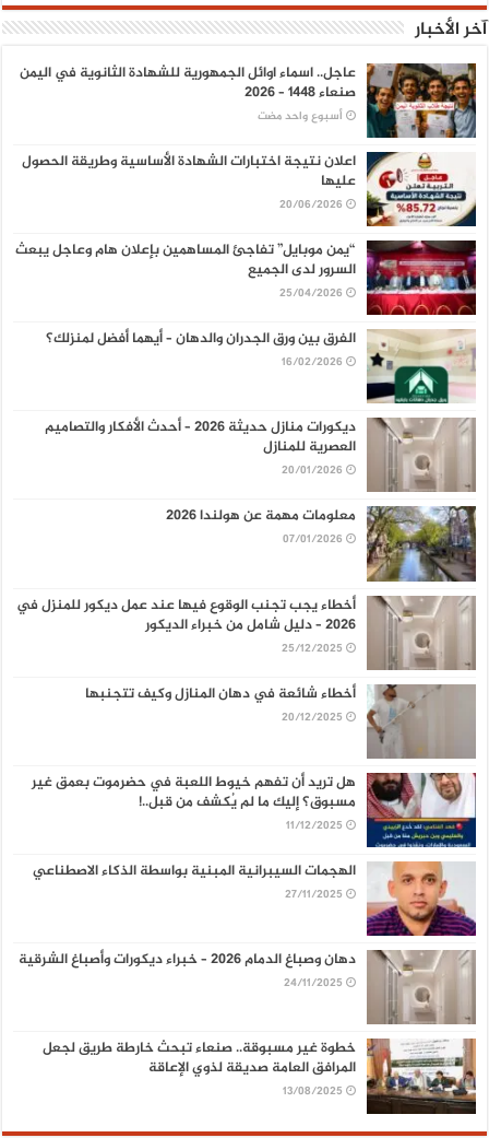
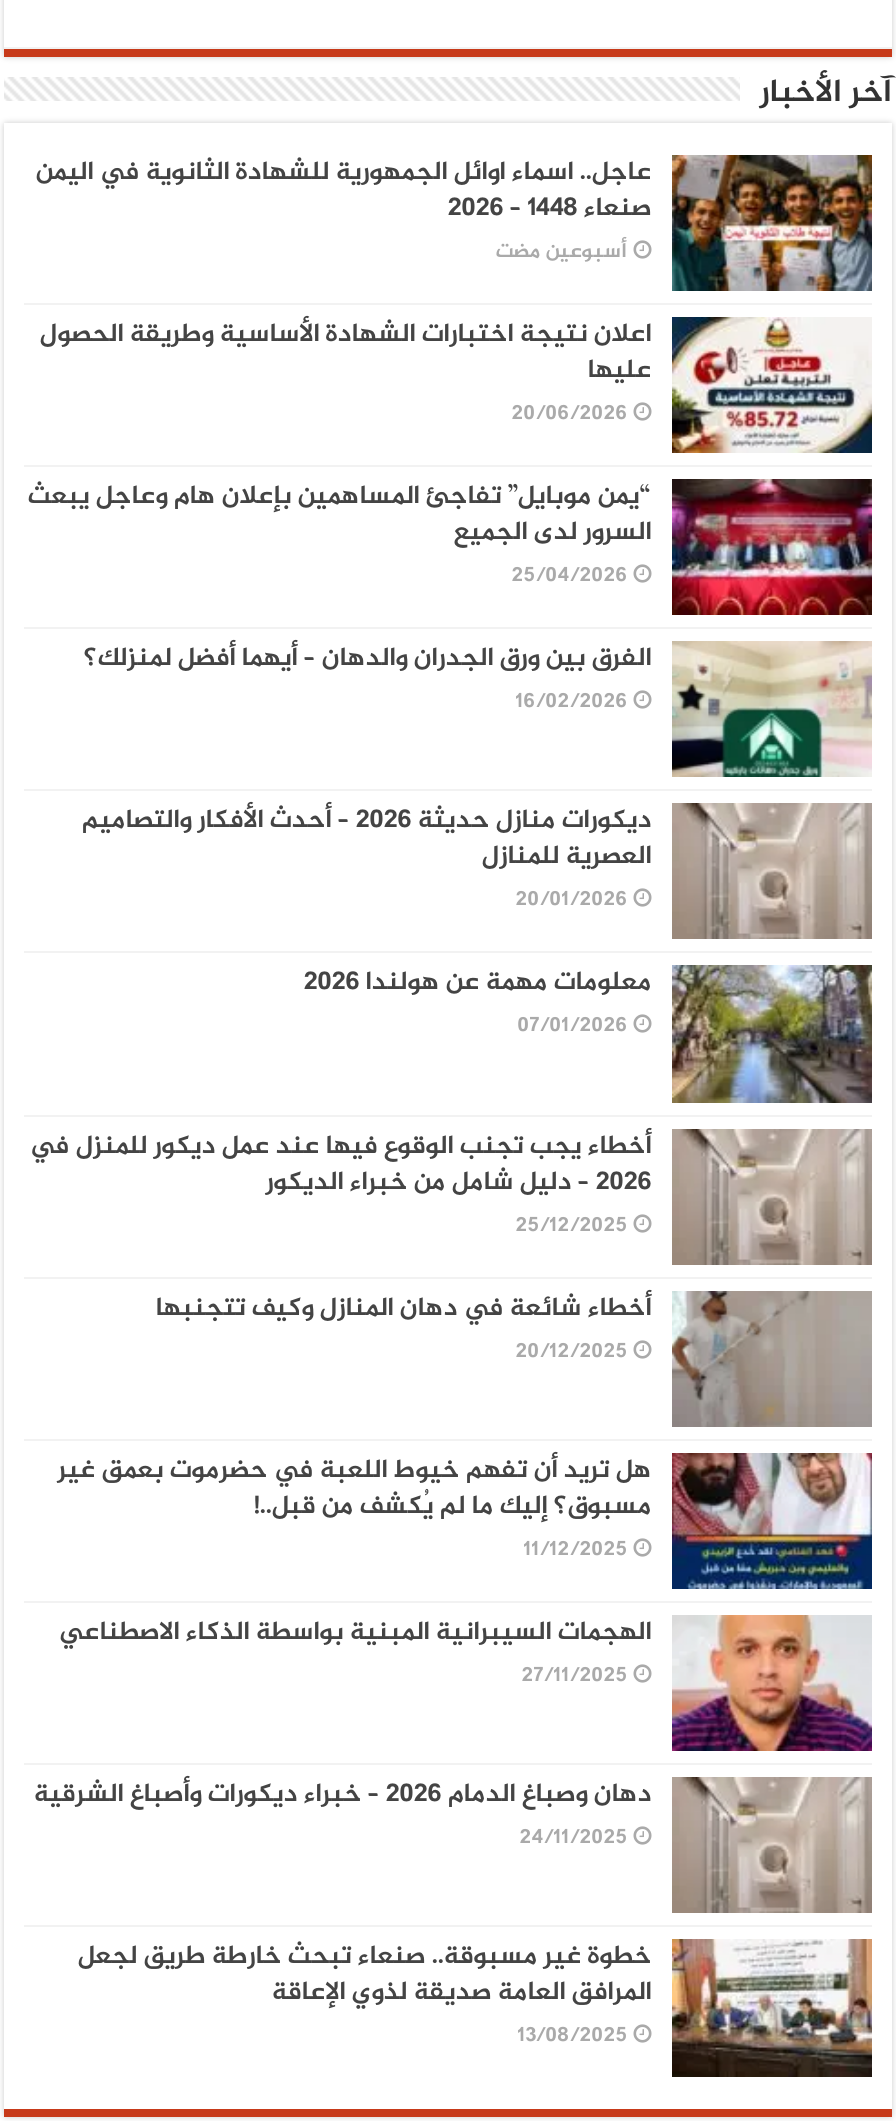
- أسبوع واحد مضت
+ أسبوعين مضت
